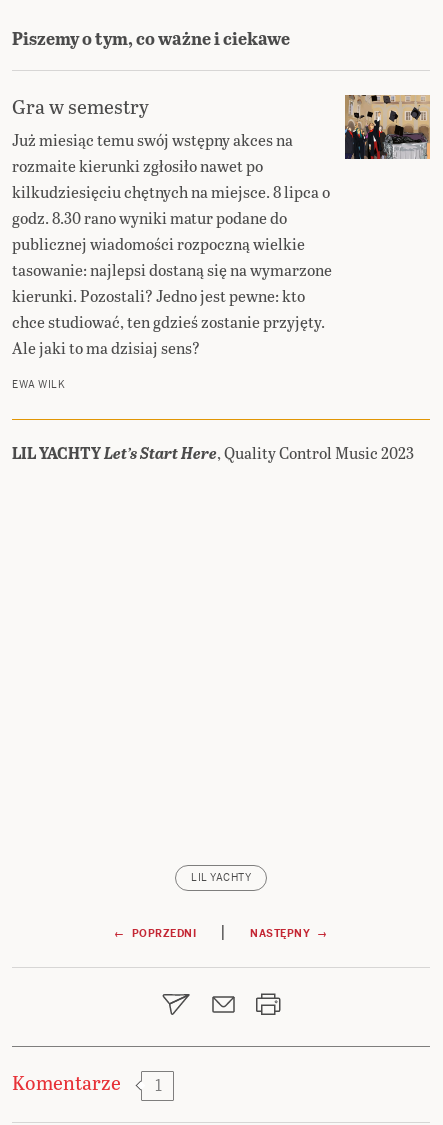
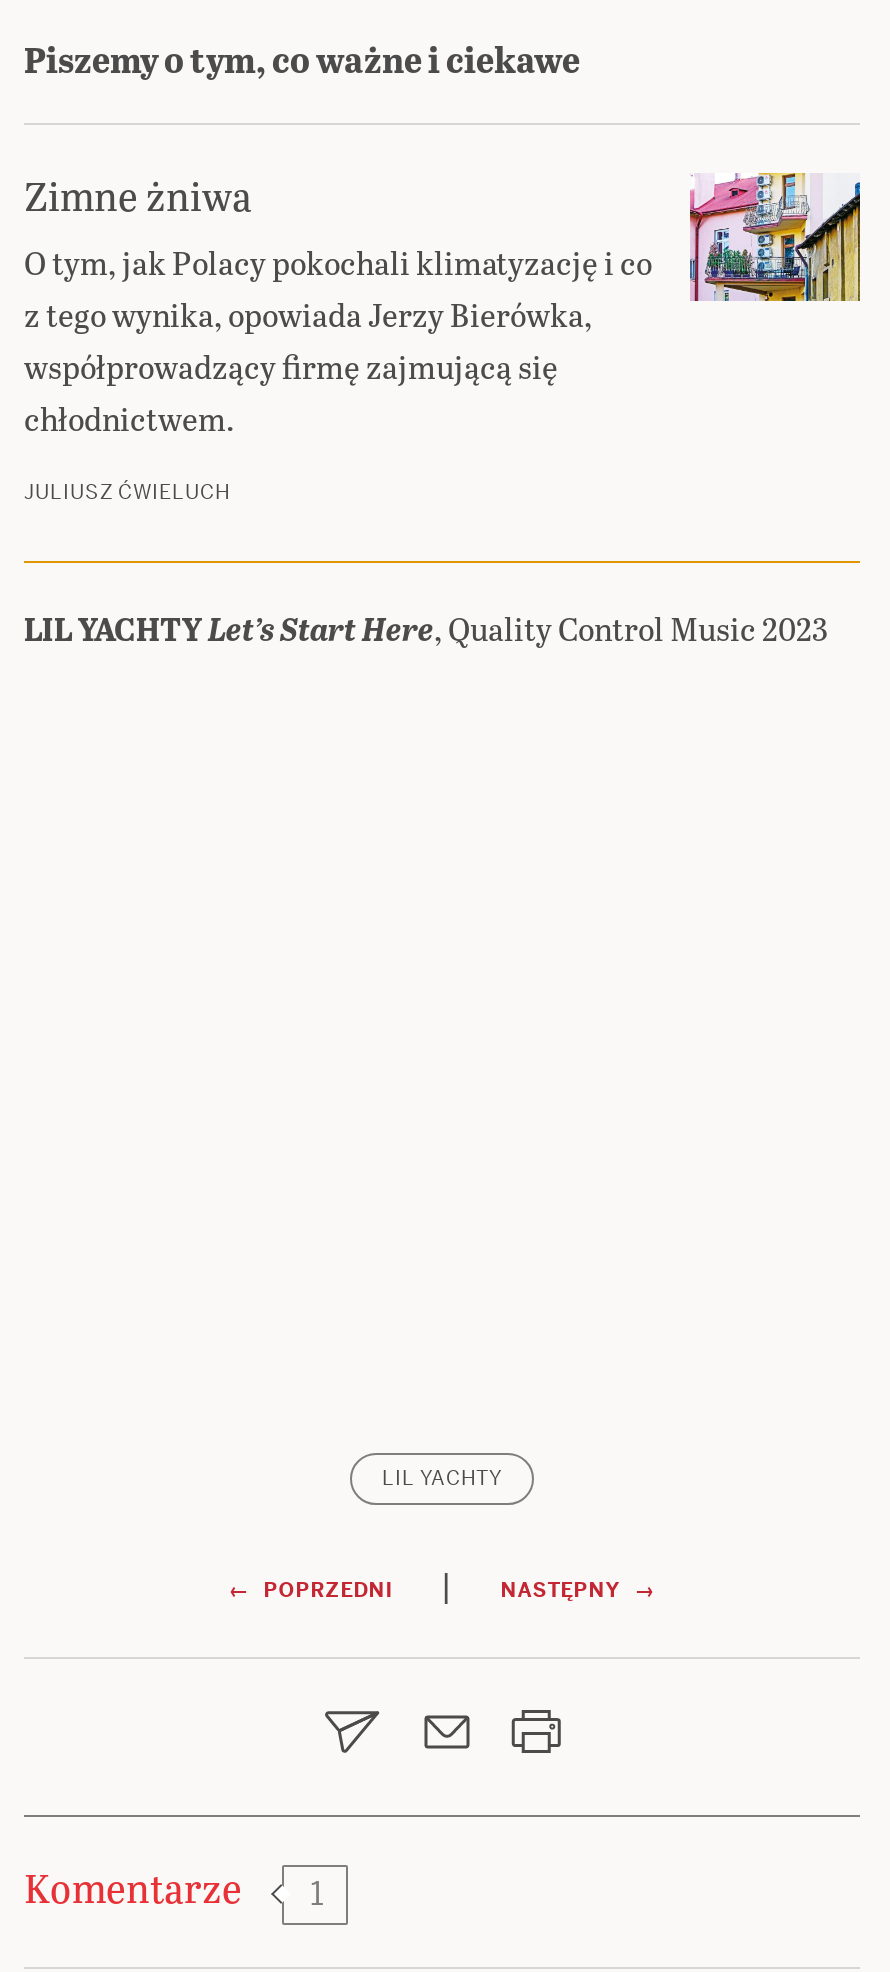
- [image]
- Gra w semestry
- Już miesiąc temu swój wstępny akces na
- rozmaite kierunki zgłosiło nawet po
- kilkudziesięciu chętnych na miejsce. 8 lipca o
- godz. 8.30 rano wyniki matur podane do
- publicznej wiadomości rozpoczną wielkie
- tasowanie: najlepsi dostaną się na wymarzone
- kierunki. Pozostali? Jedno jest pewne: kto
- chce studiować, ten gdzieś zostanie przyjęty.
- Ale jaki to ma dzisiaj sens?
+ [image]
+ Zimne żniwa
+ O tym, jak Polacy pokochali klimatyzację i co
+ z tego wynika, opowiada Jerzy Bierówka,
+ współprowadzący firmę zajmującą się
+ chłodnictwem.

- EWA WILK
+ JULIUSZ ĆWIELUCH
